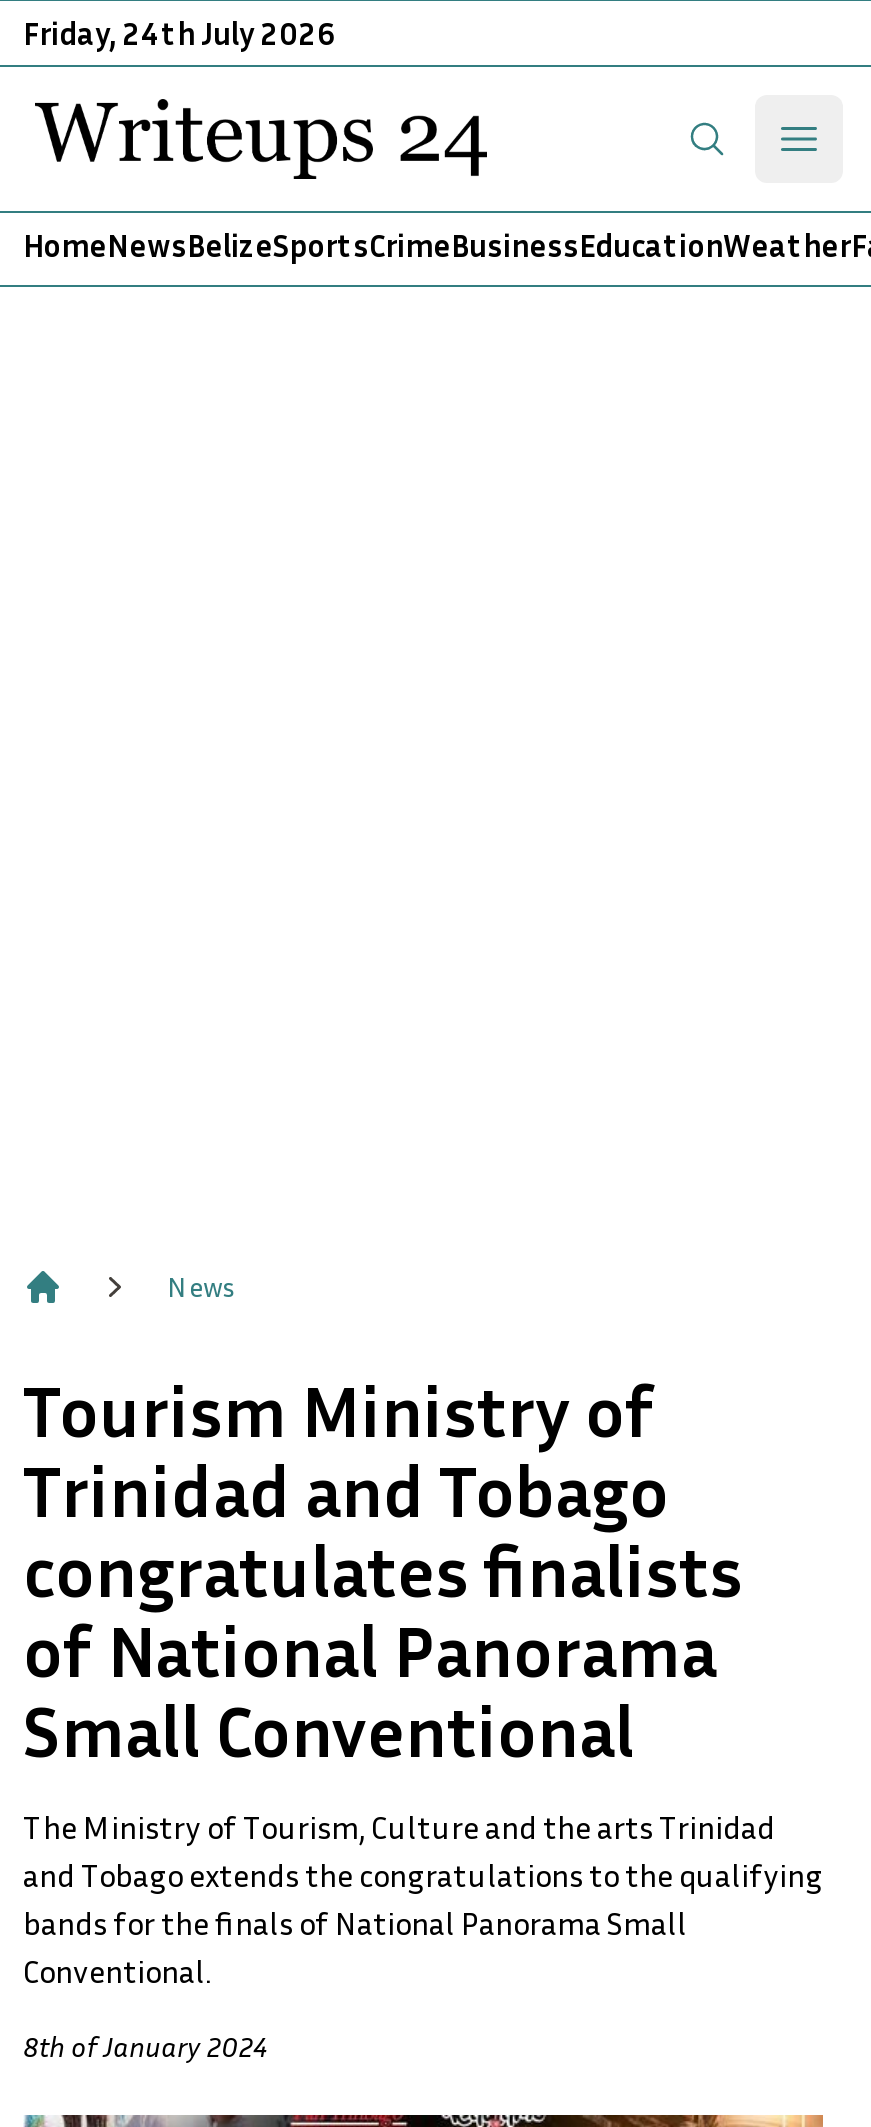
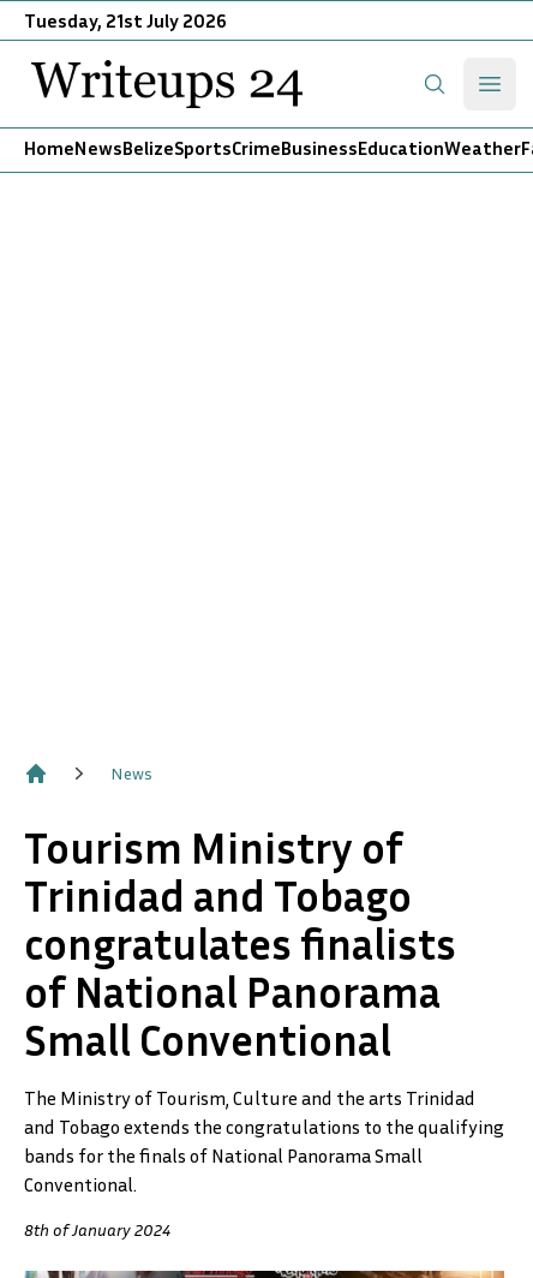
- Friday, 24th July 2026
+ Tuesday, 21st July 2026
